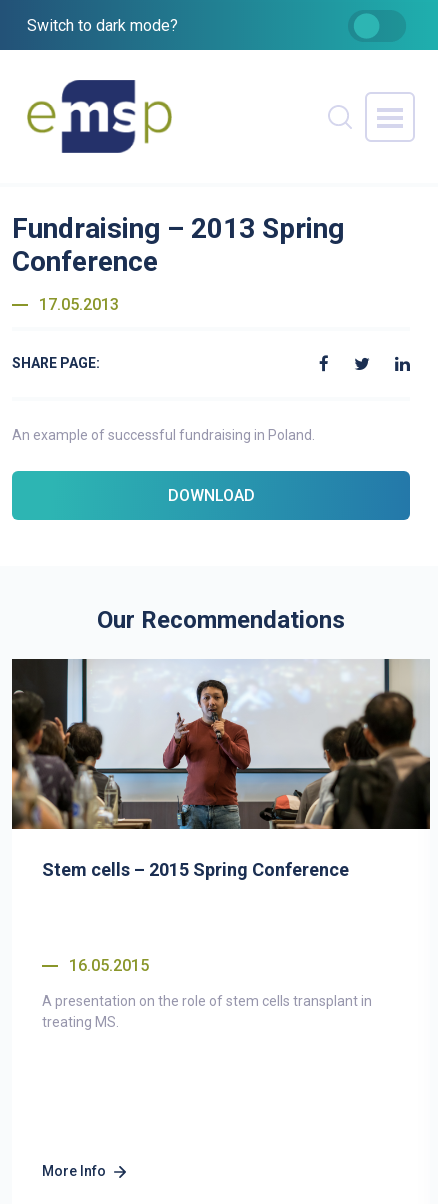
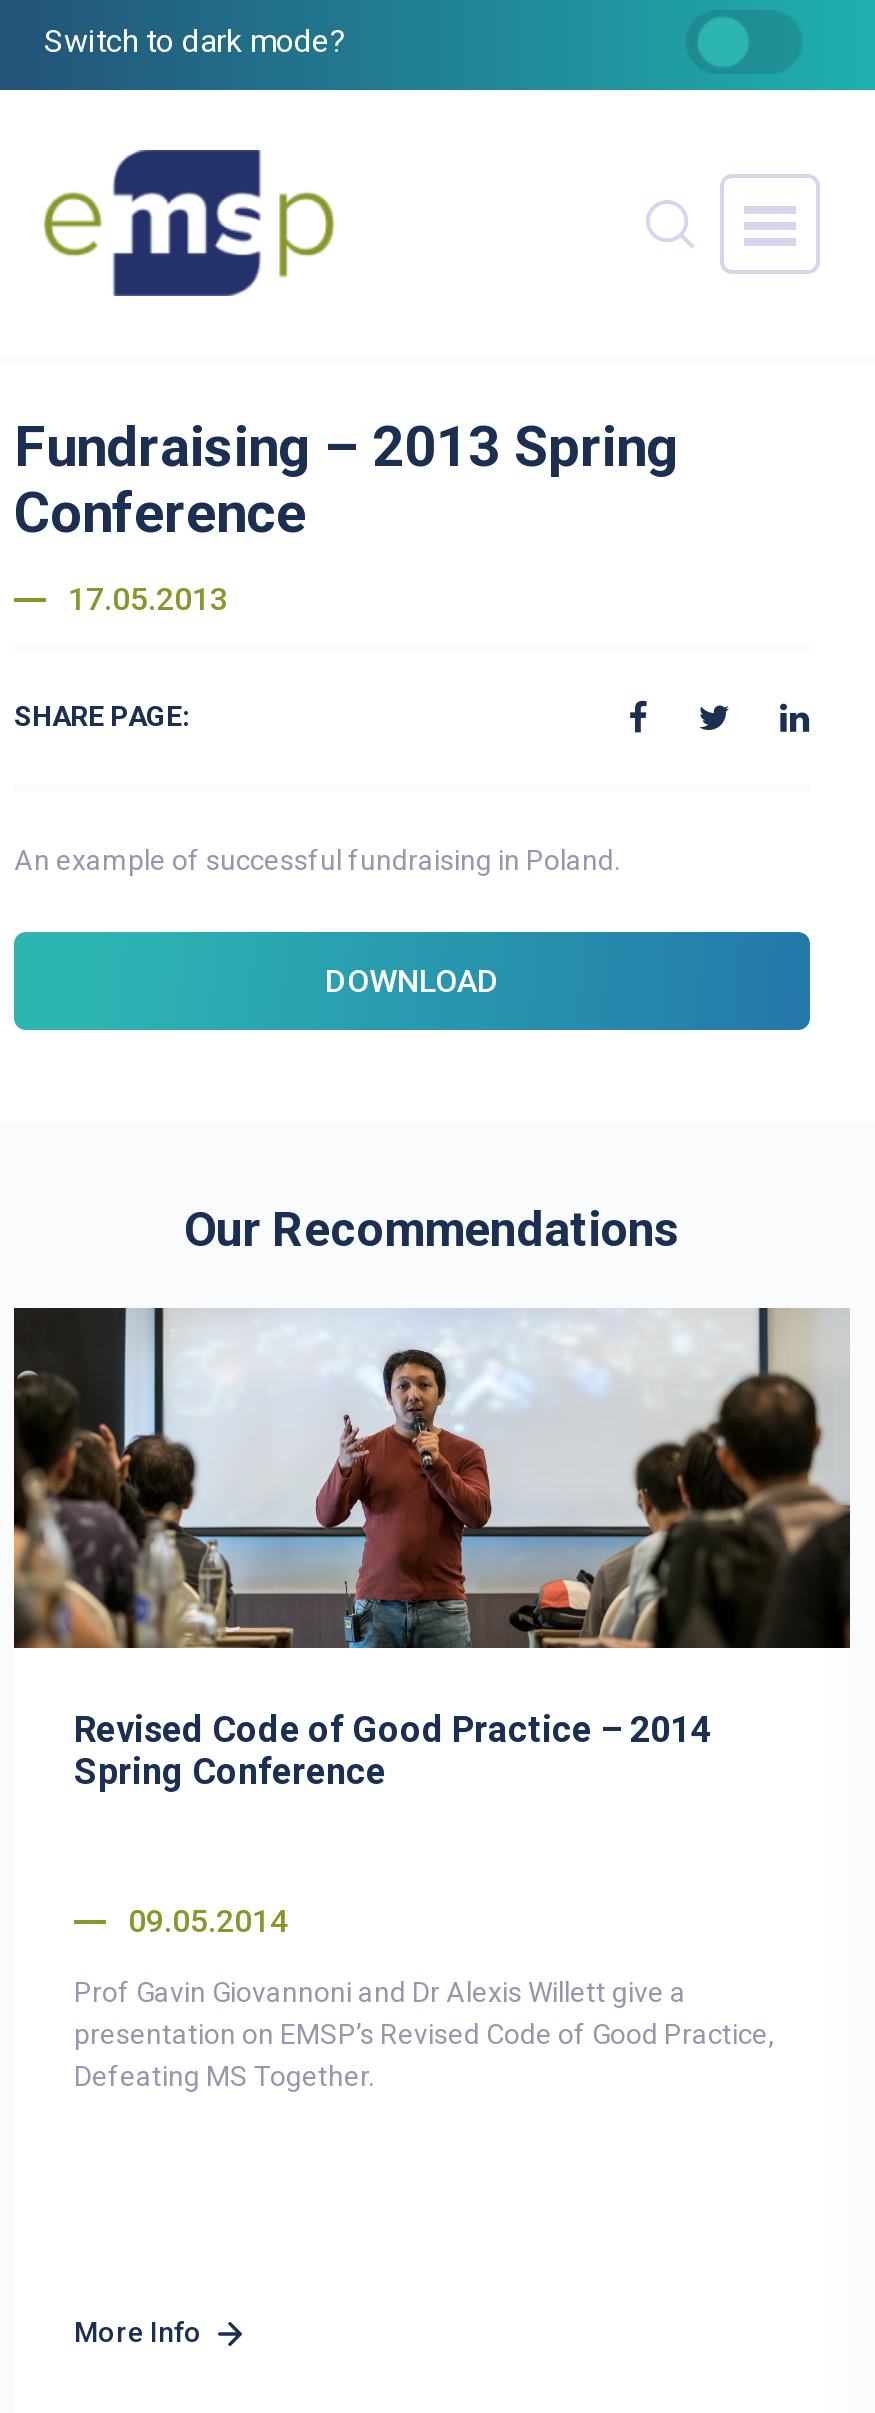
- Stem cells – 2015 Spring Conference
+ Revised Code of Good Practice – 2014
+ Spring Conference

- 16.05.2015
+ 09.05.2014

- A presentation on the role of stem cells transplant in
- treating MS.
+ Prof Gavin Giovannoni and Dr Alexis Willett give a
+ presentation on EMSP’s Revised Code of Good Practice,
+ Defeating MS Together.
